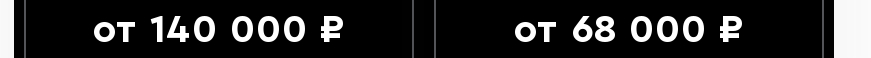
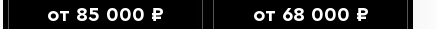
- от 140 000 ₽
+ от 85 000 ₽
